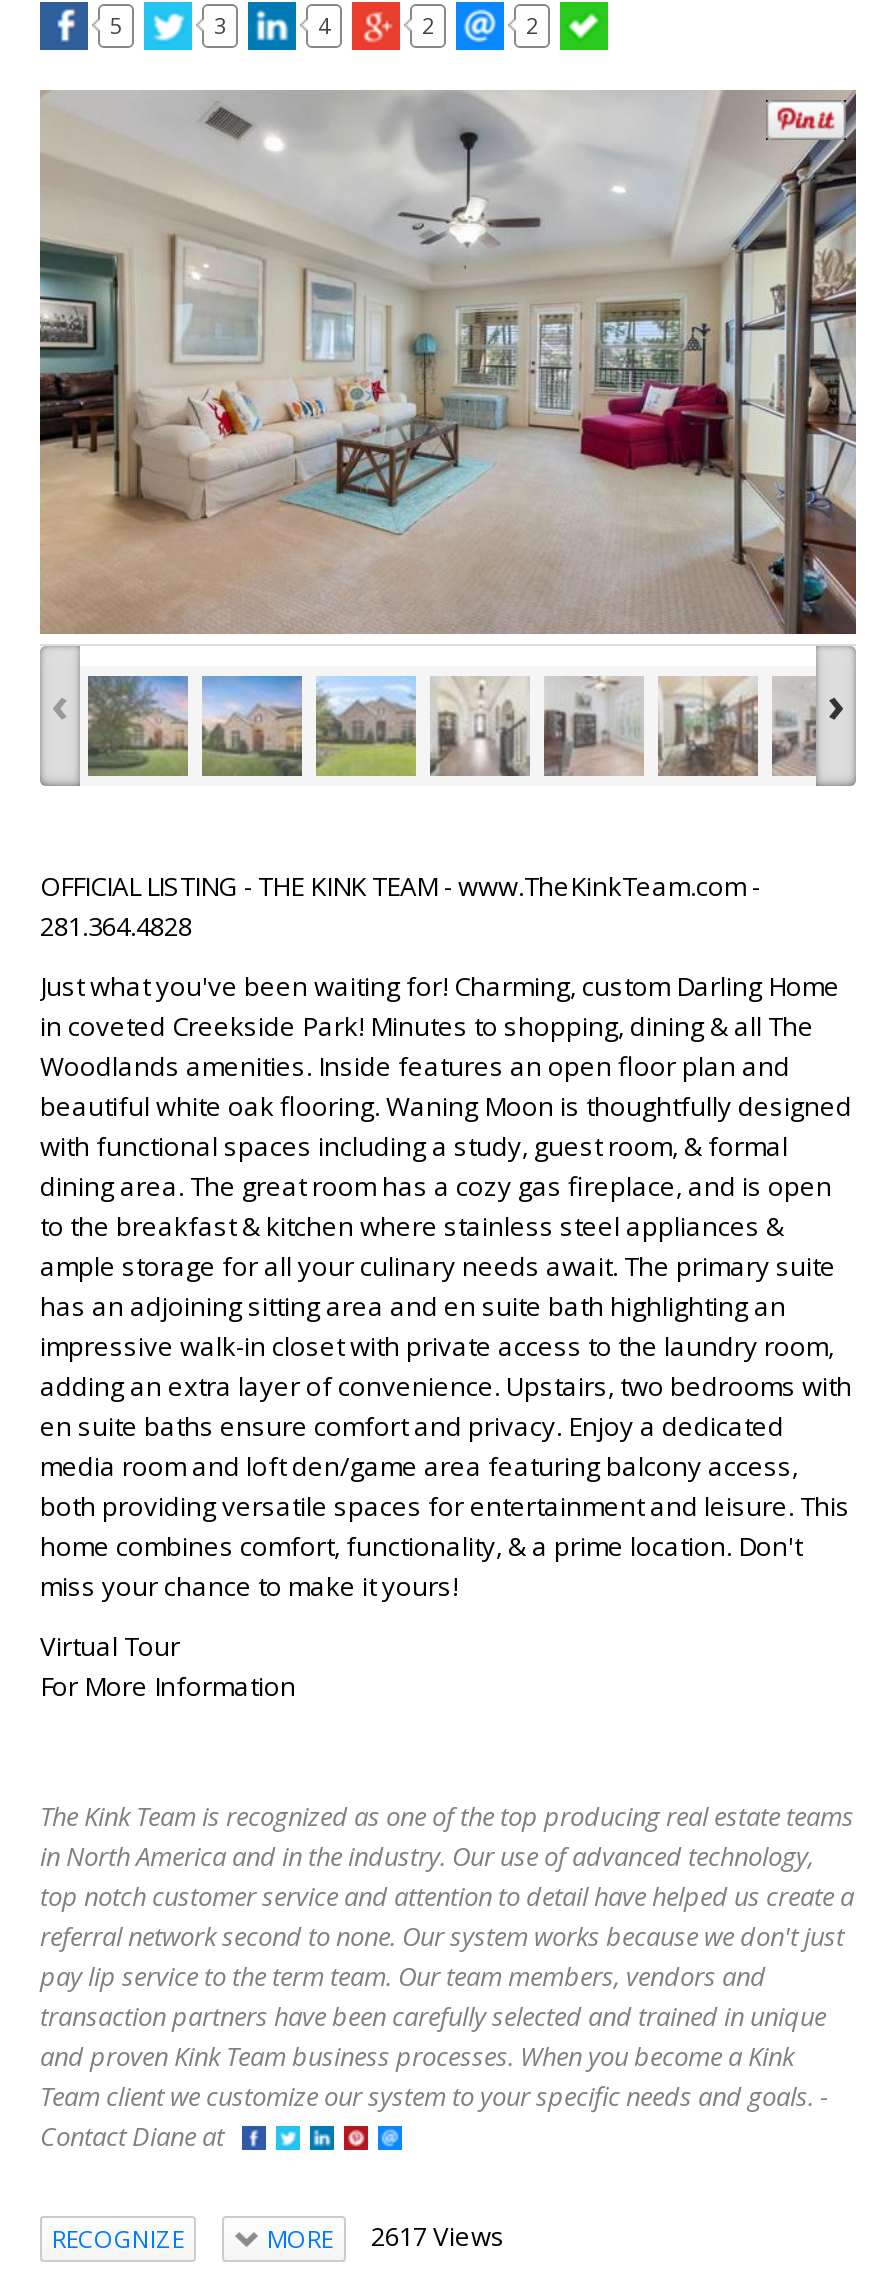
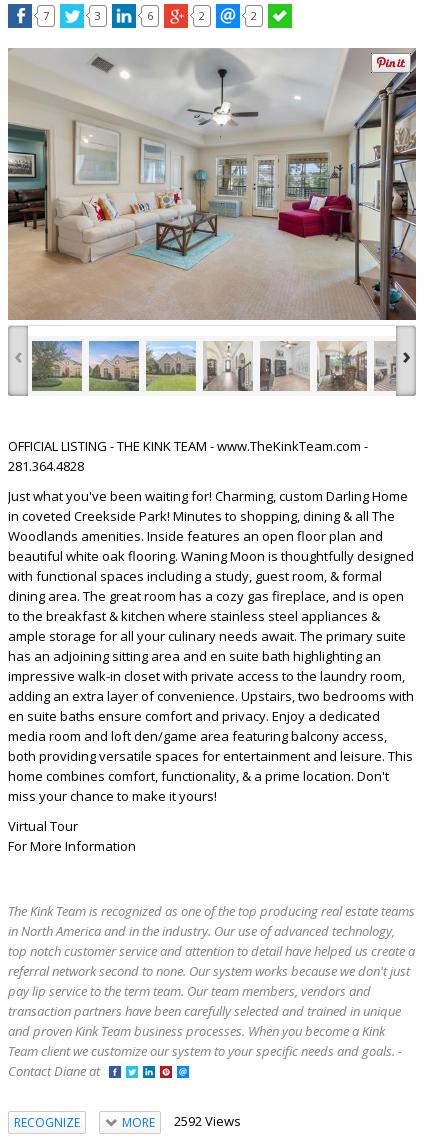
- 5
+ 7

- 4
+ 6

- MORE 2617 Views
+ MORE 2592 Views
